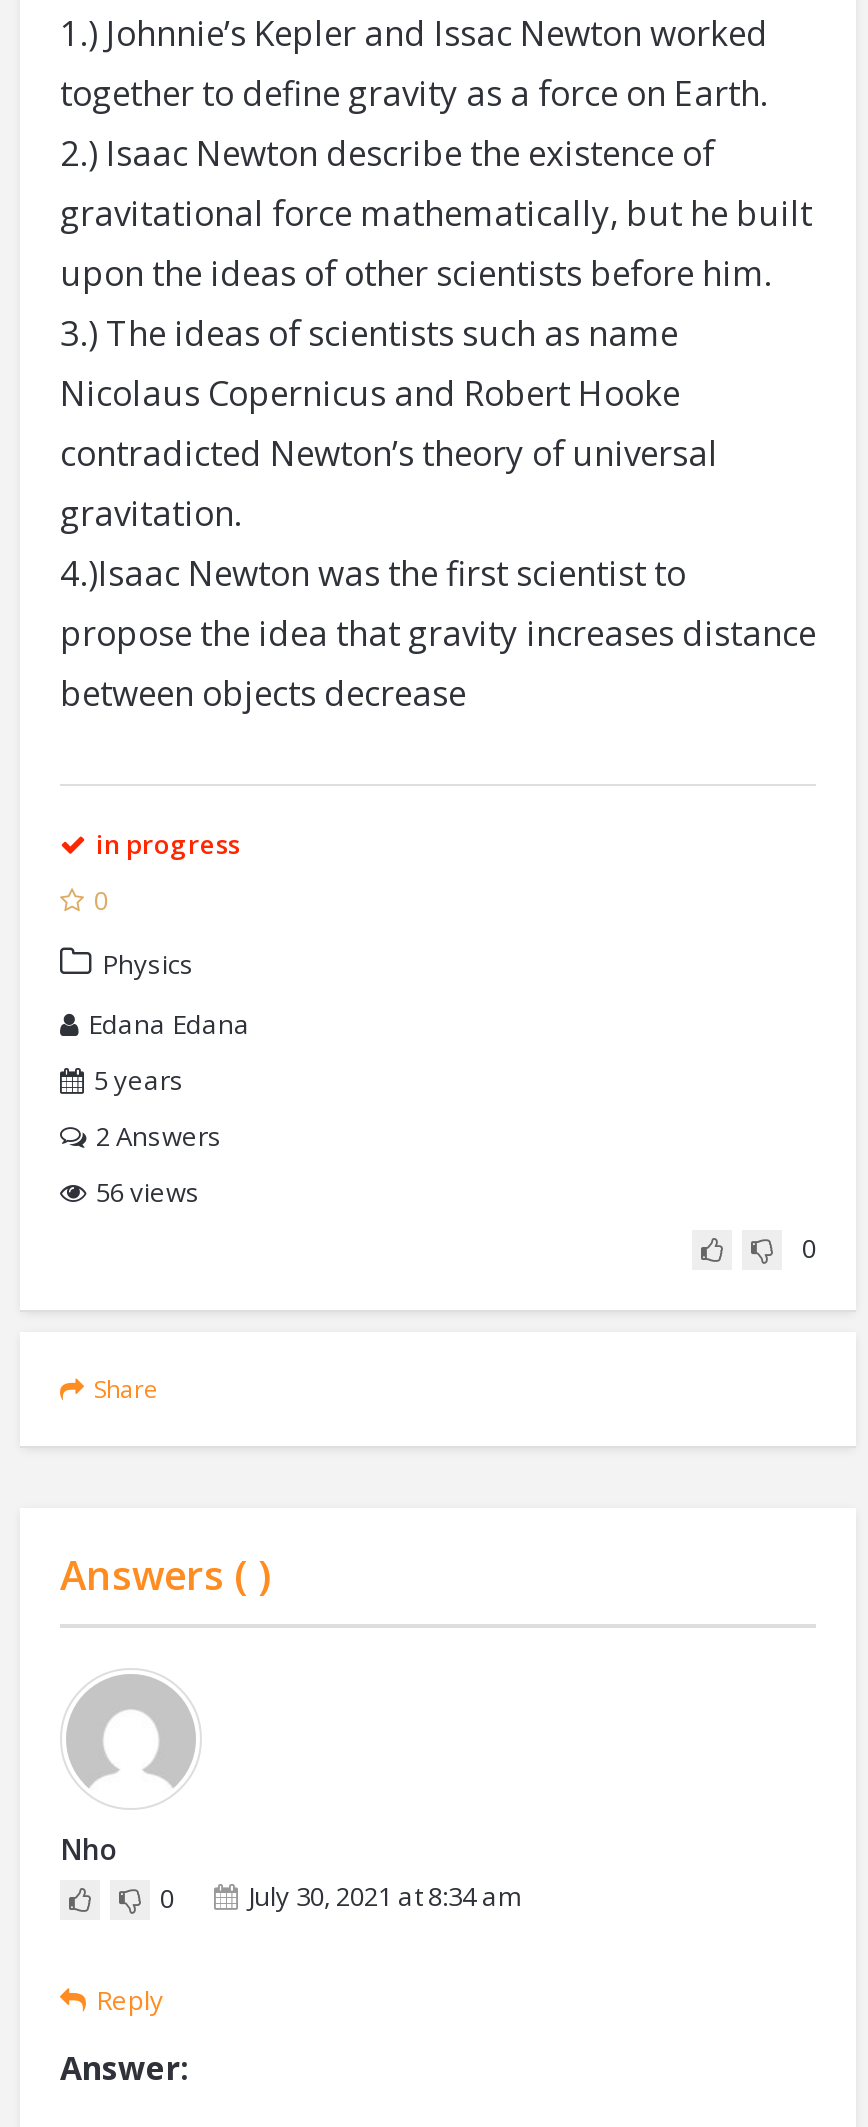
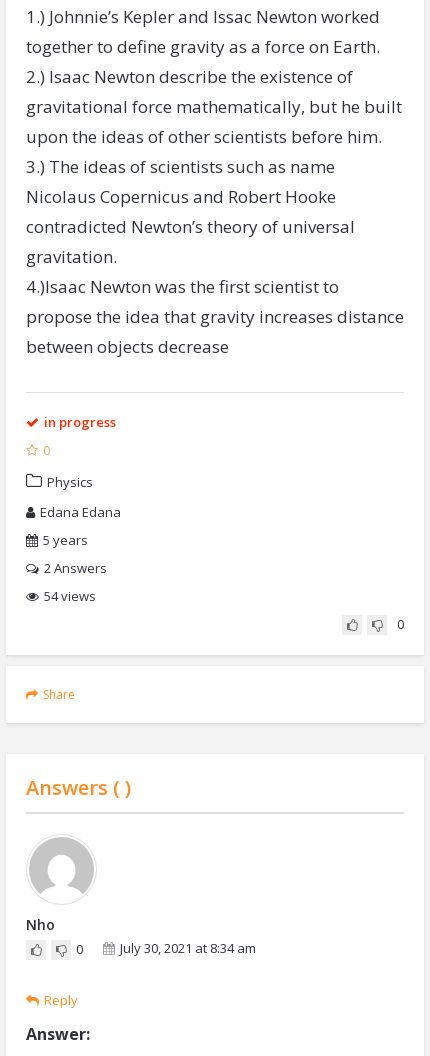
- 56 views
+ 54 views
